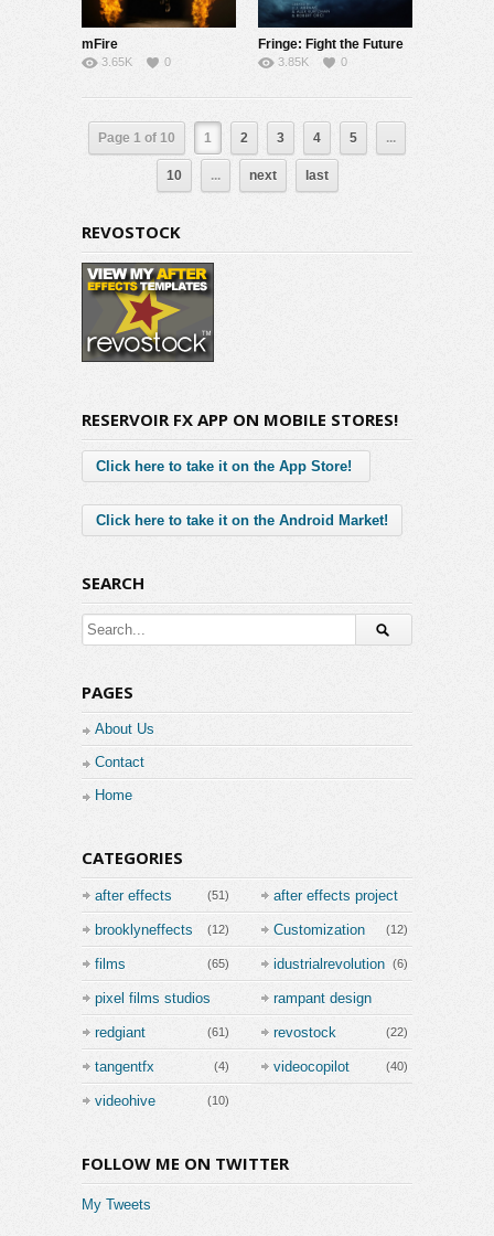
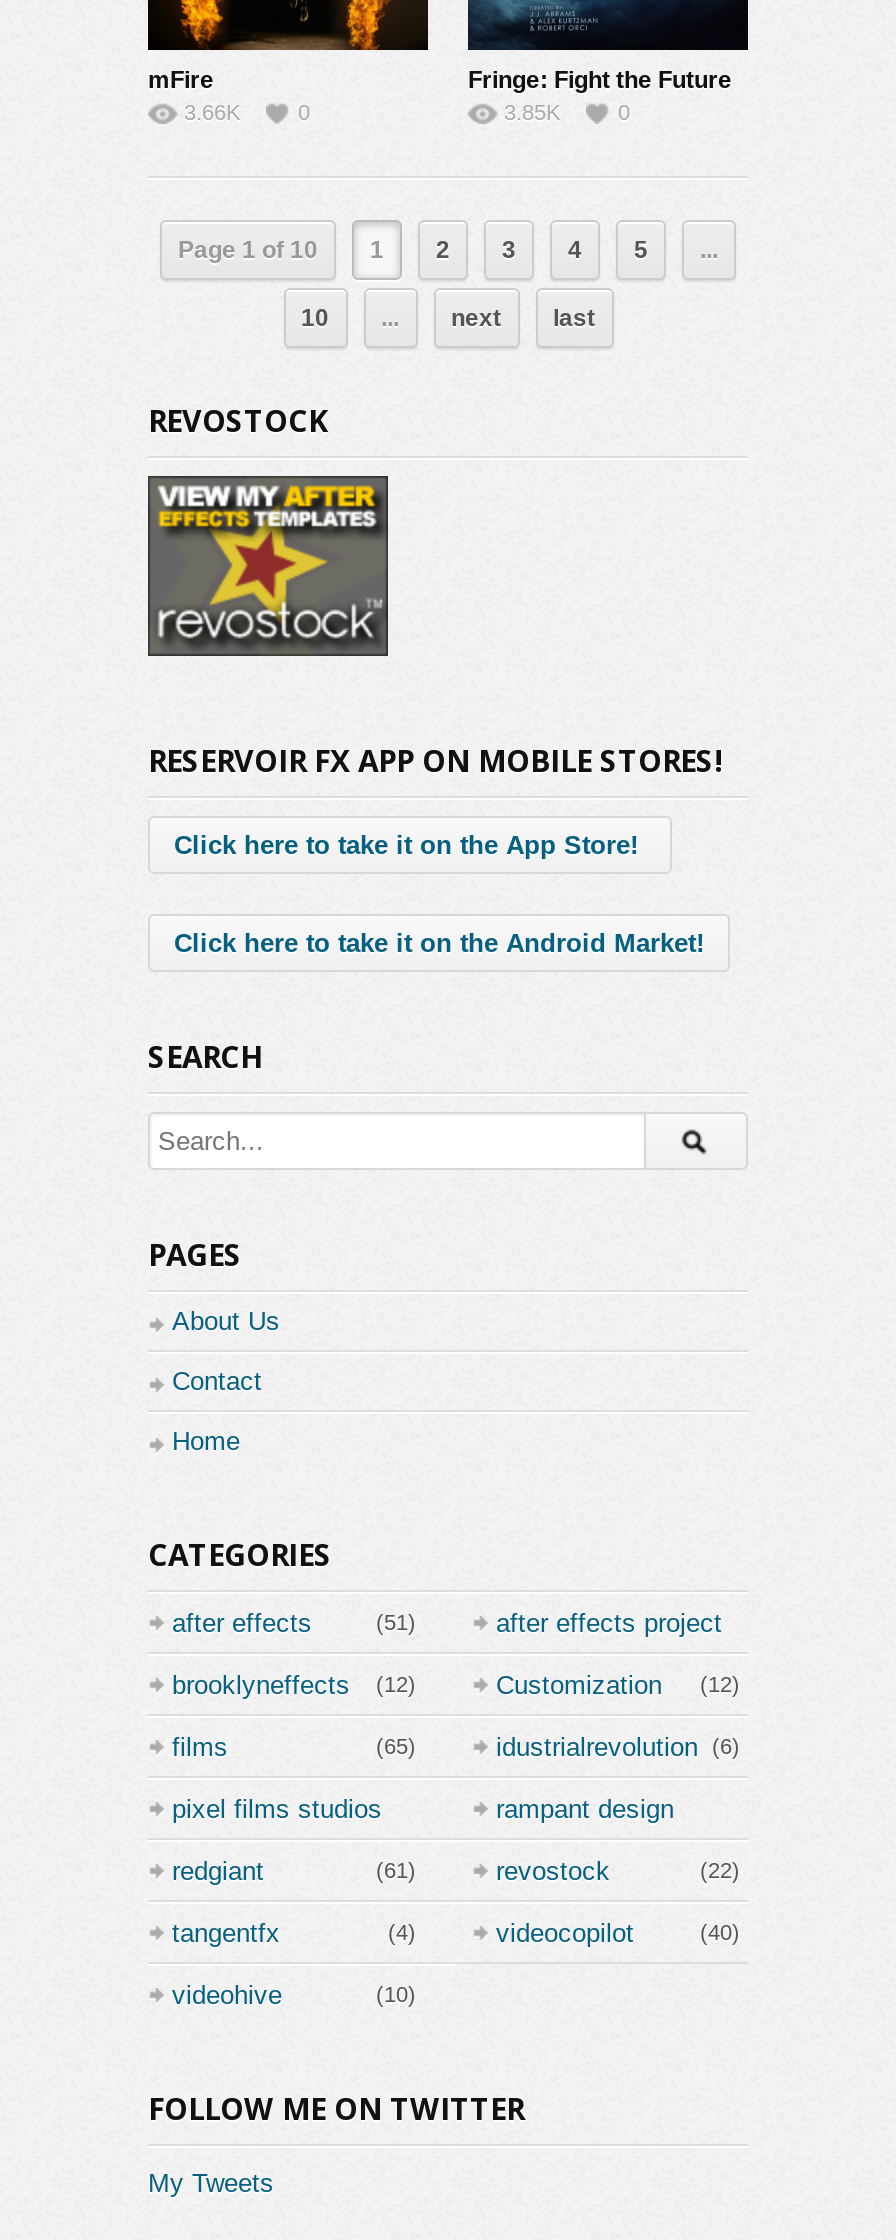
- 3.65K
+ 3.66K
